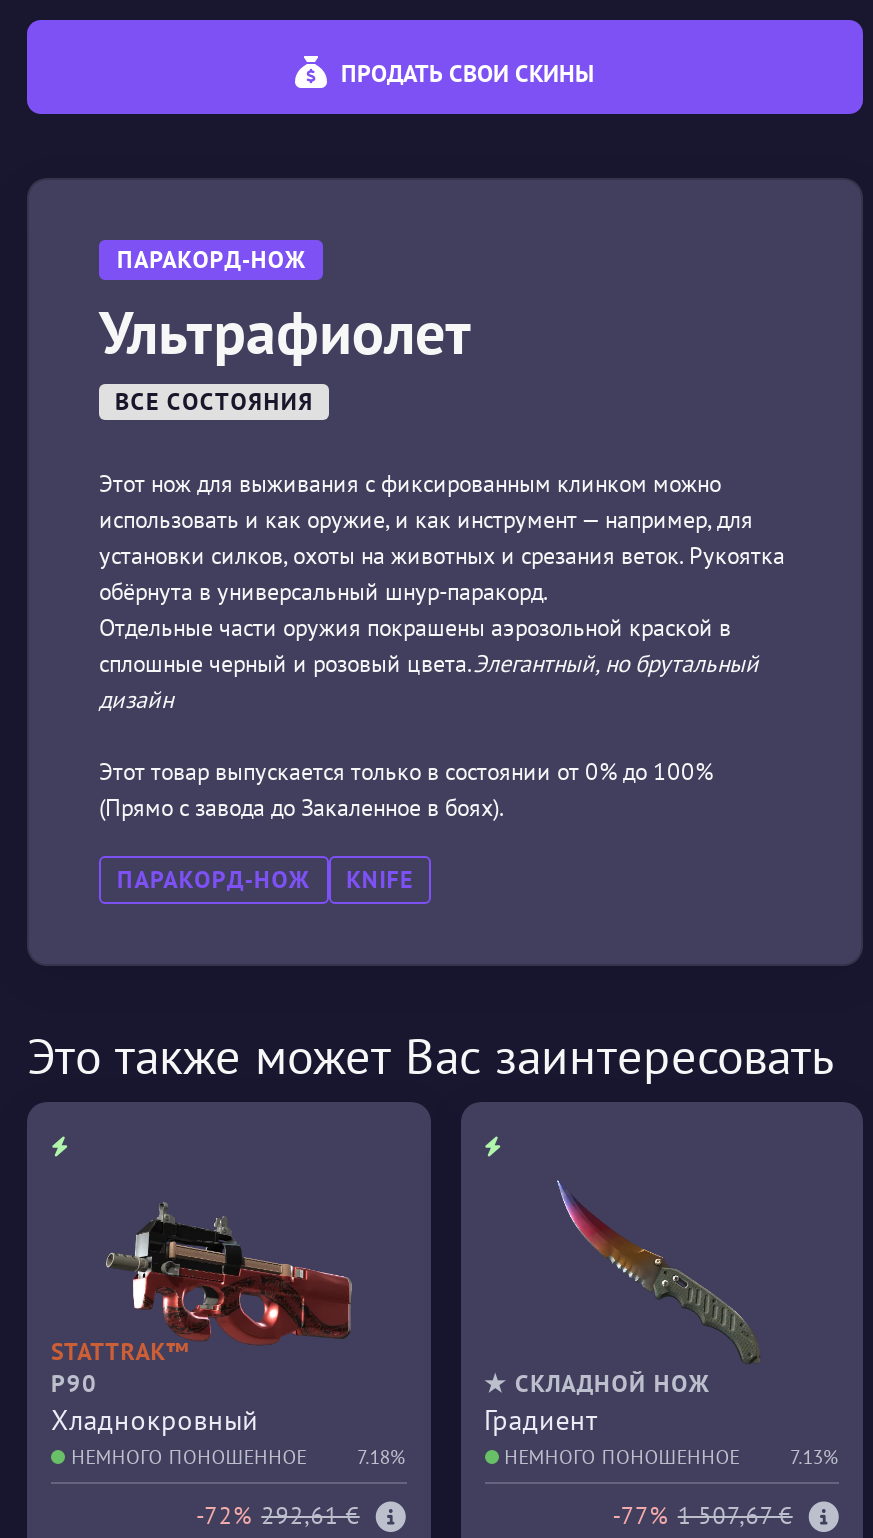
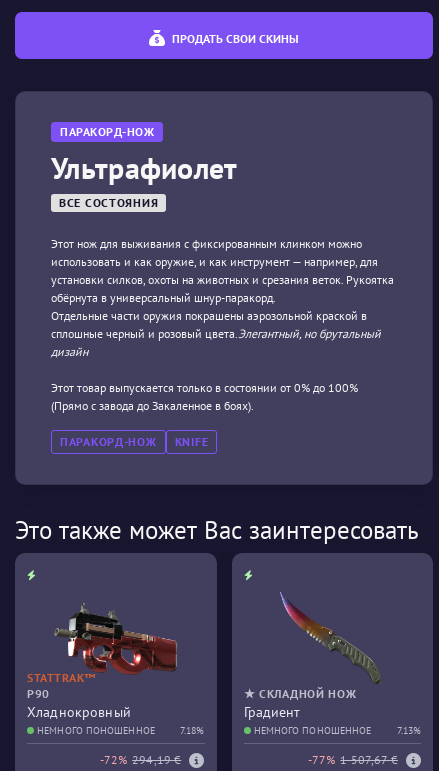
- -72% 292,61 €
+ -72% 294,19 €
